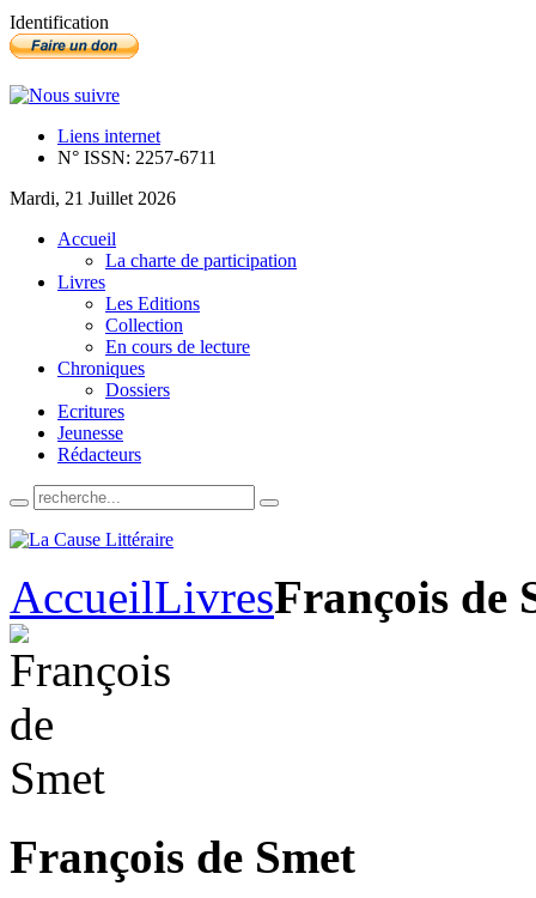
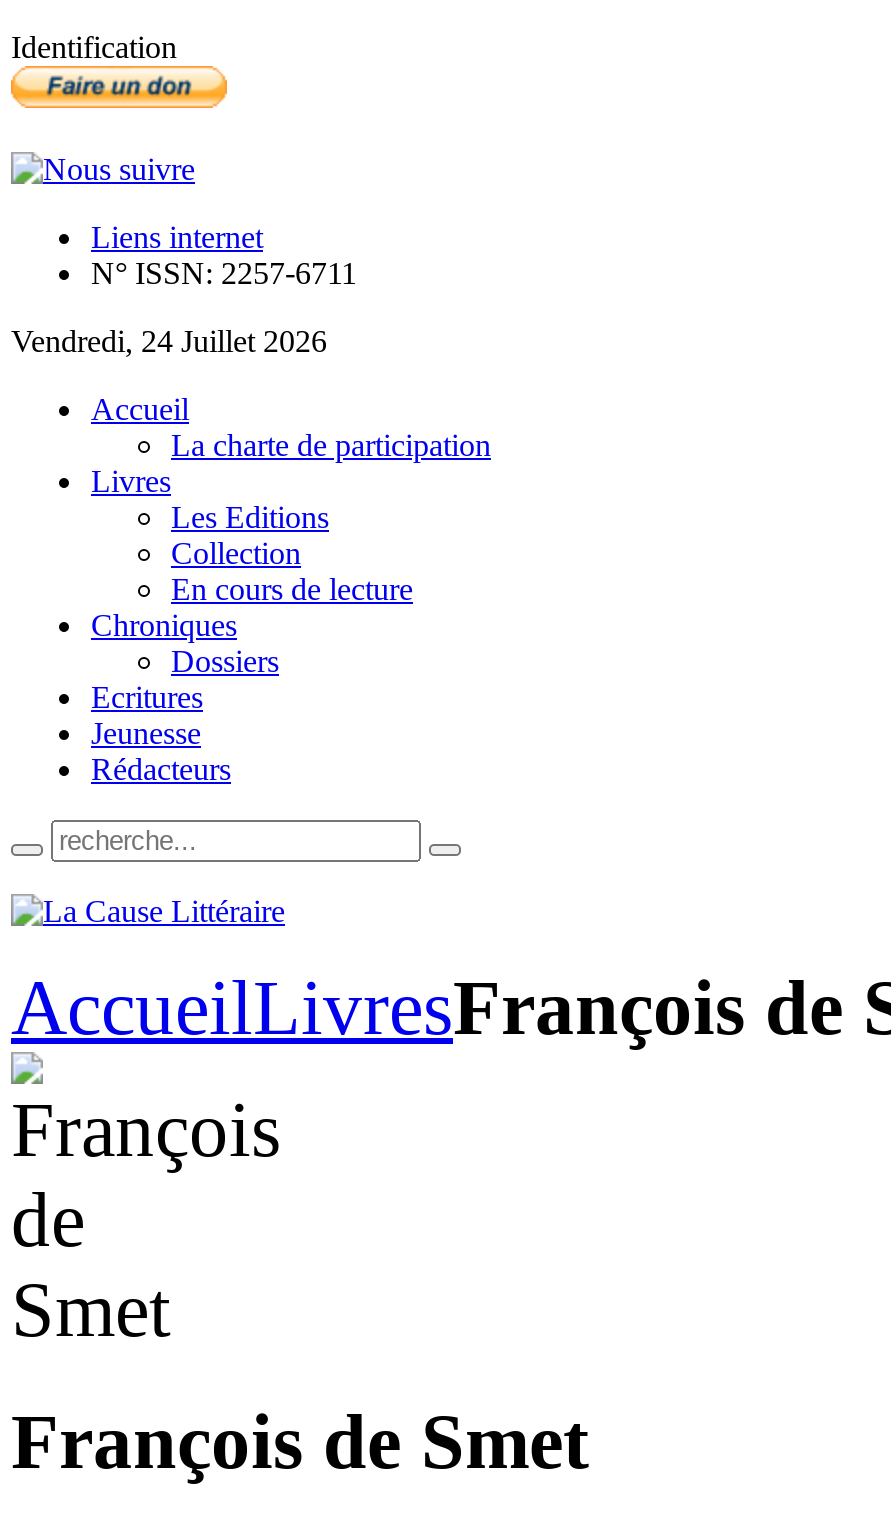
- Mardi, 21 Juillet 2026
+ Vendredi, 24 Juillet 2026
